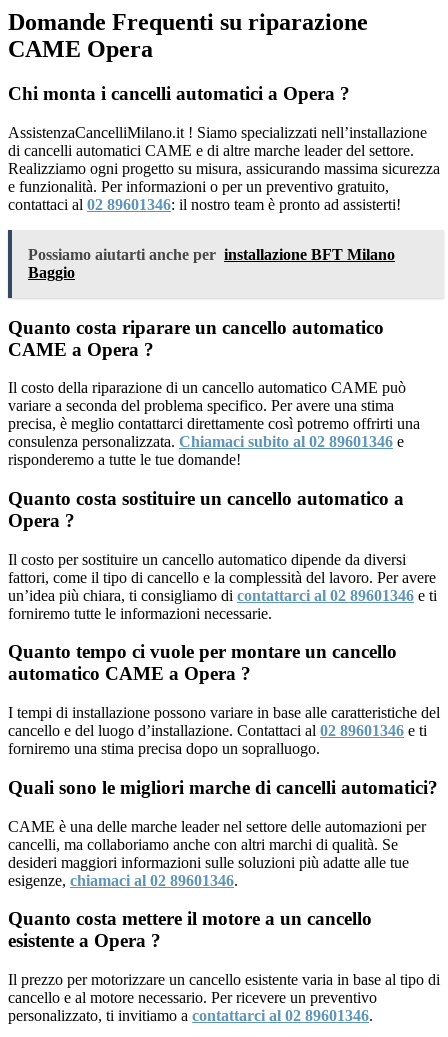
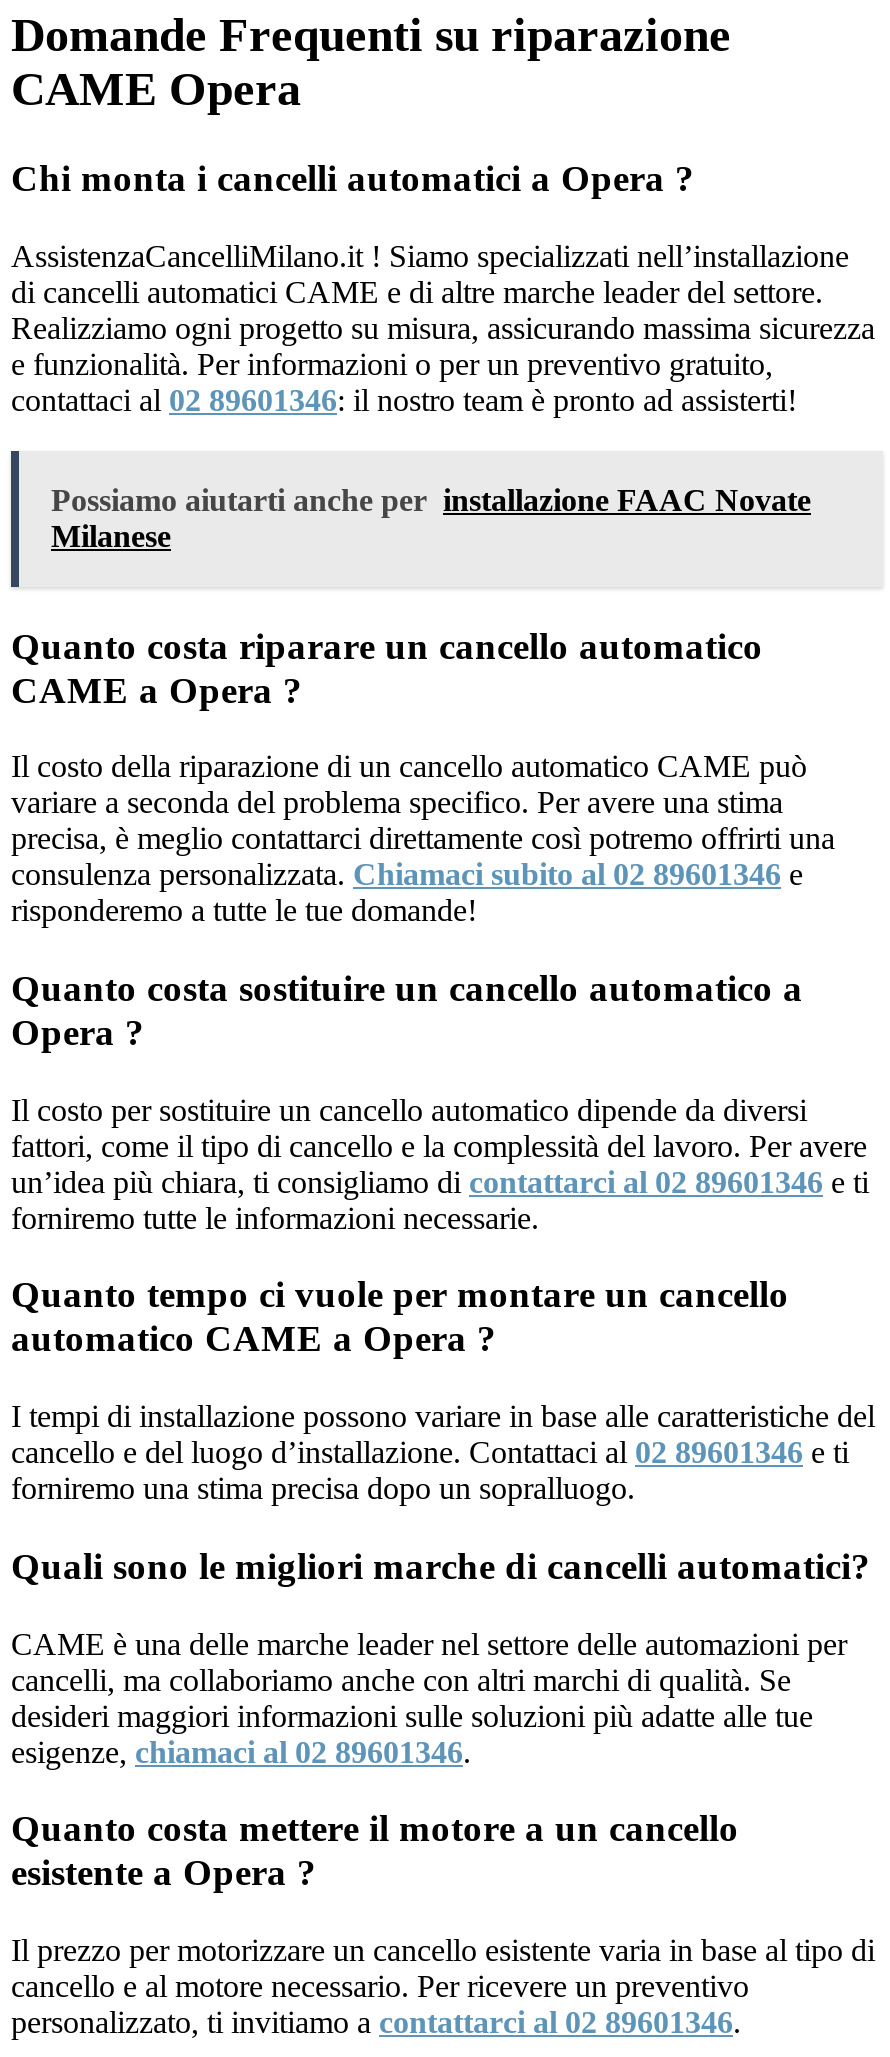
- Possiamo aiutarti anche per installazione BFT Milano
- Baggio
+ Possiamo aiutarti anche per installazione FAAC Novate
+ Milanese
